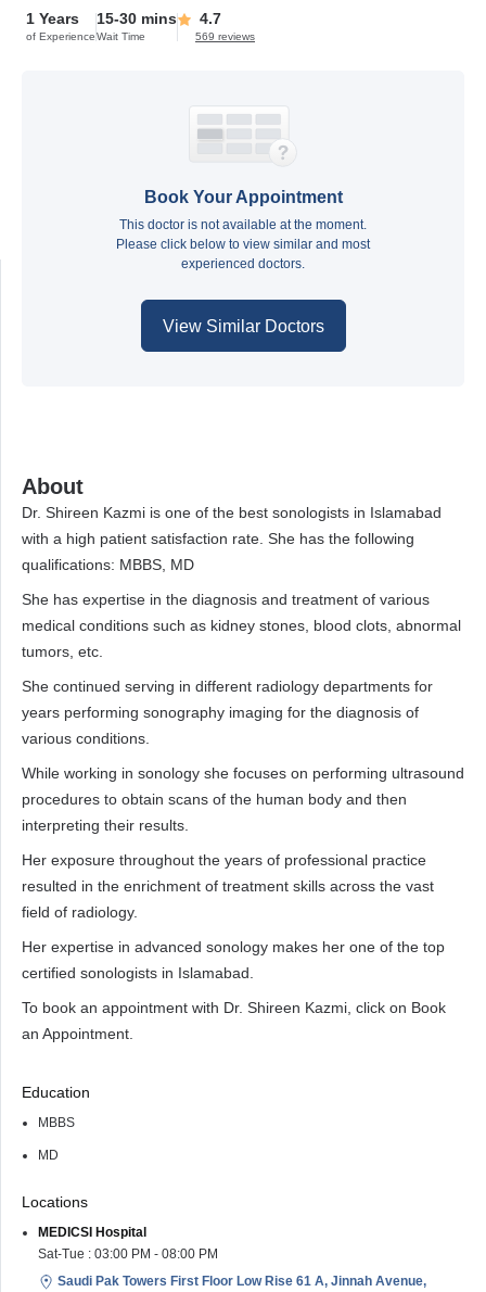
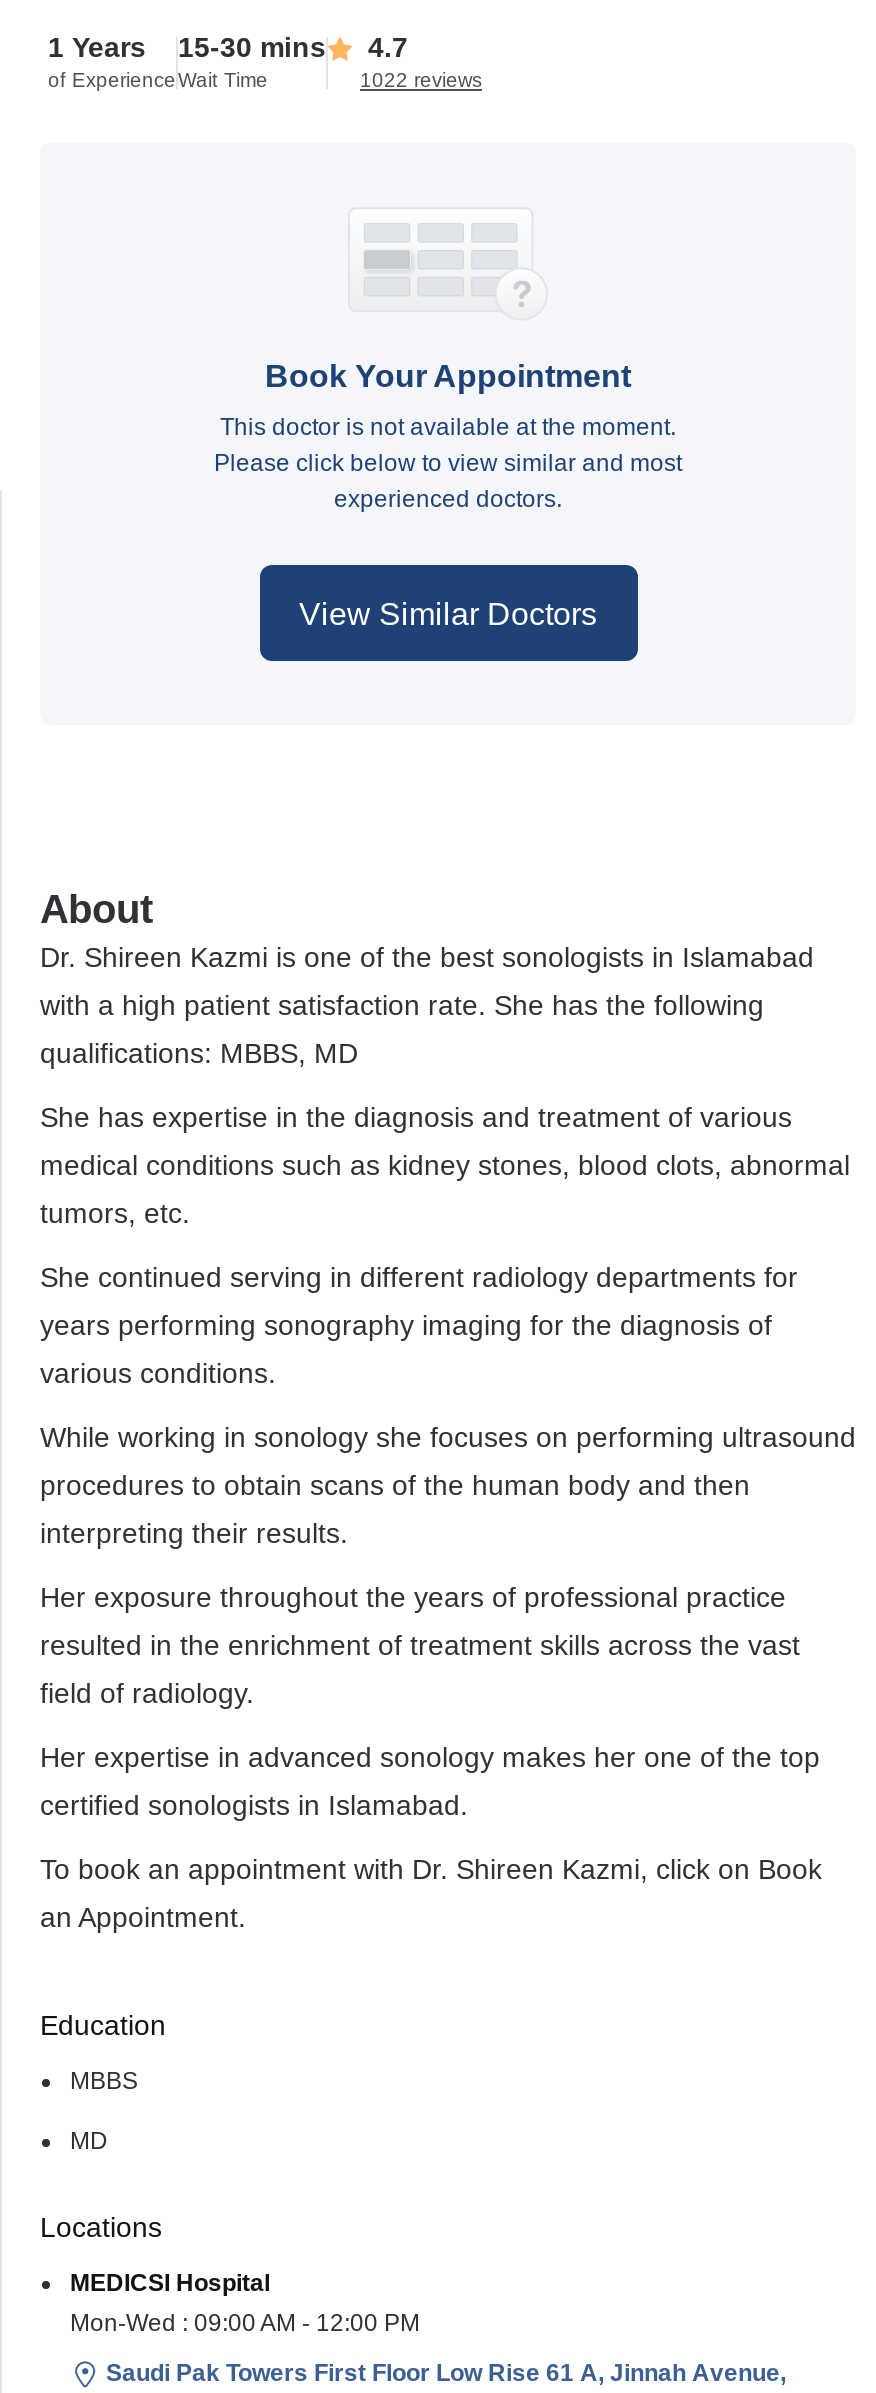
- 569 reviews
+ 1022 reviews

- Sat-Tue : 03:00 PM - 08:00 PM
+ Mon-Wed : 09:00 AM - 12:00 PM
